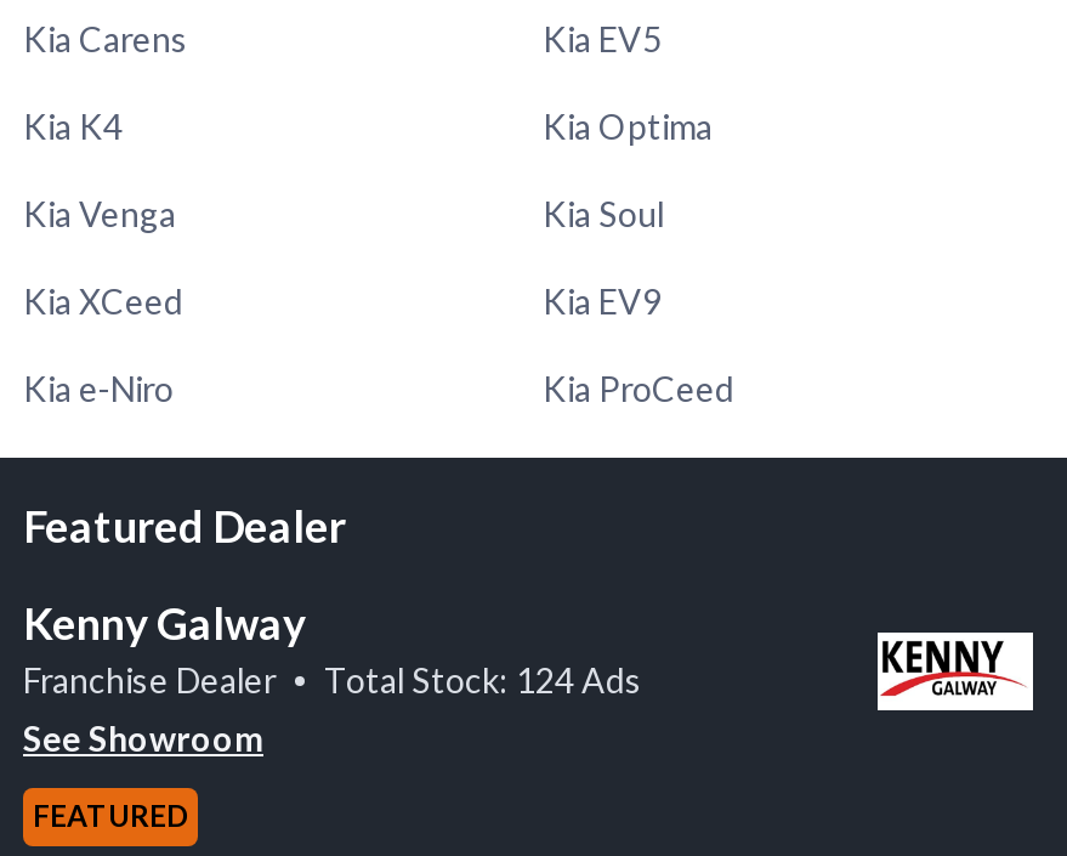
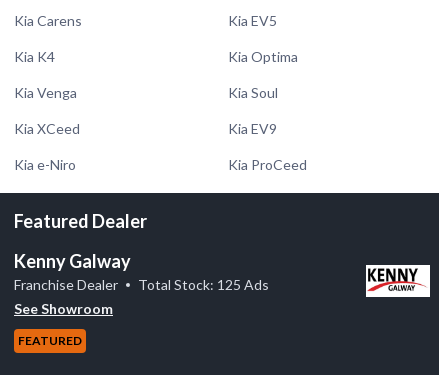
- Total Stock: 124 Ads
+ Total Stock: 125 Ads
